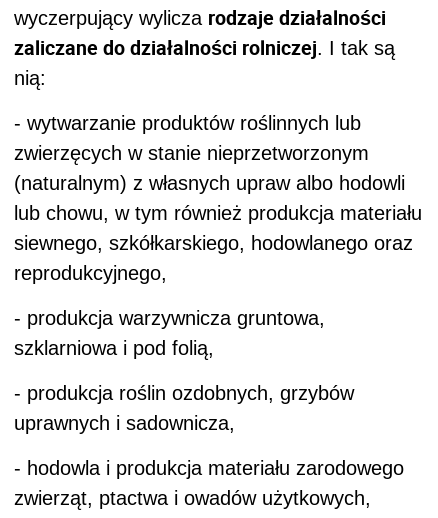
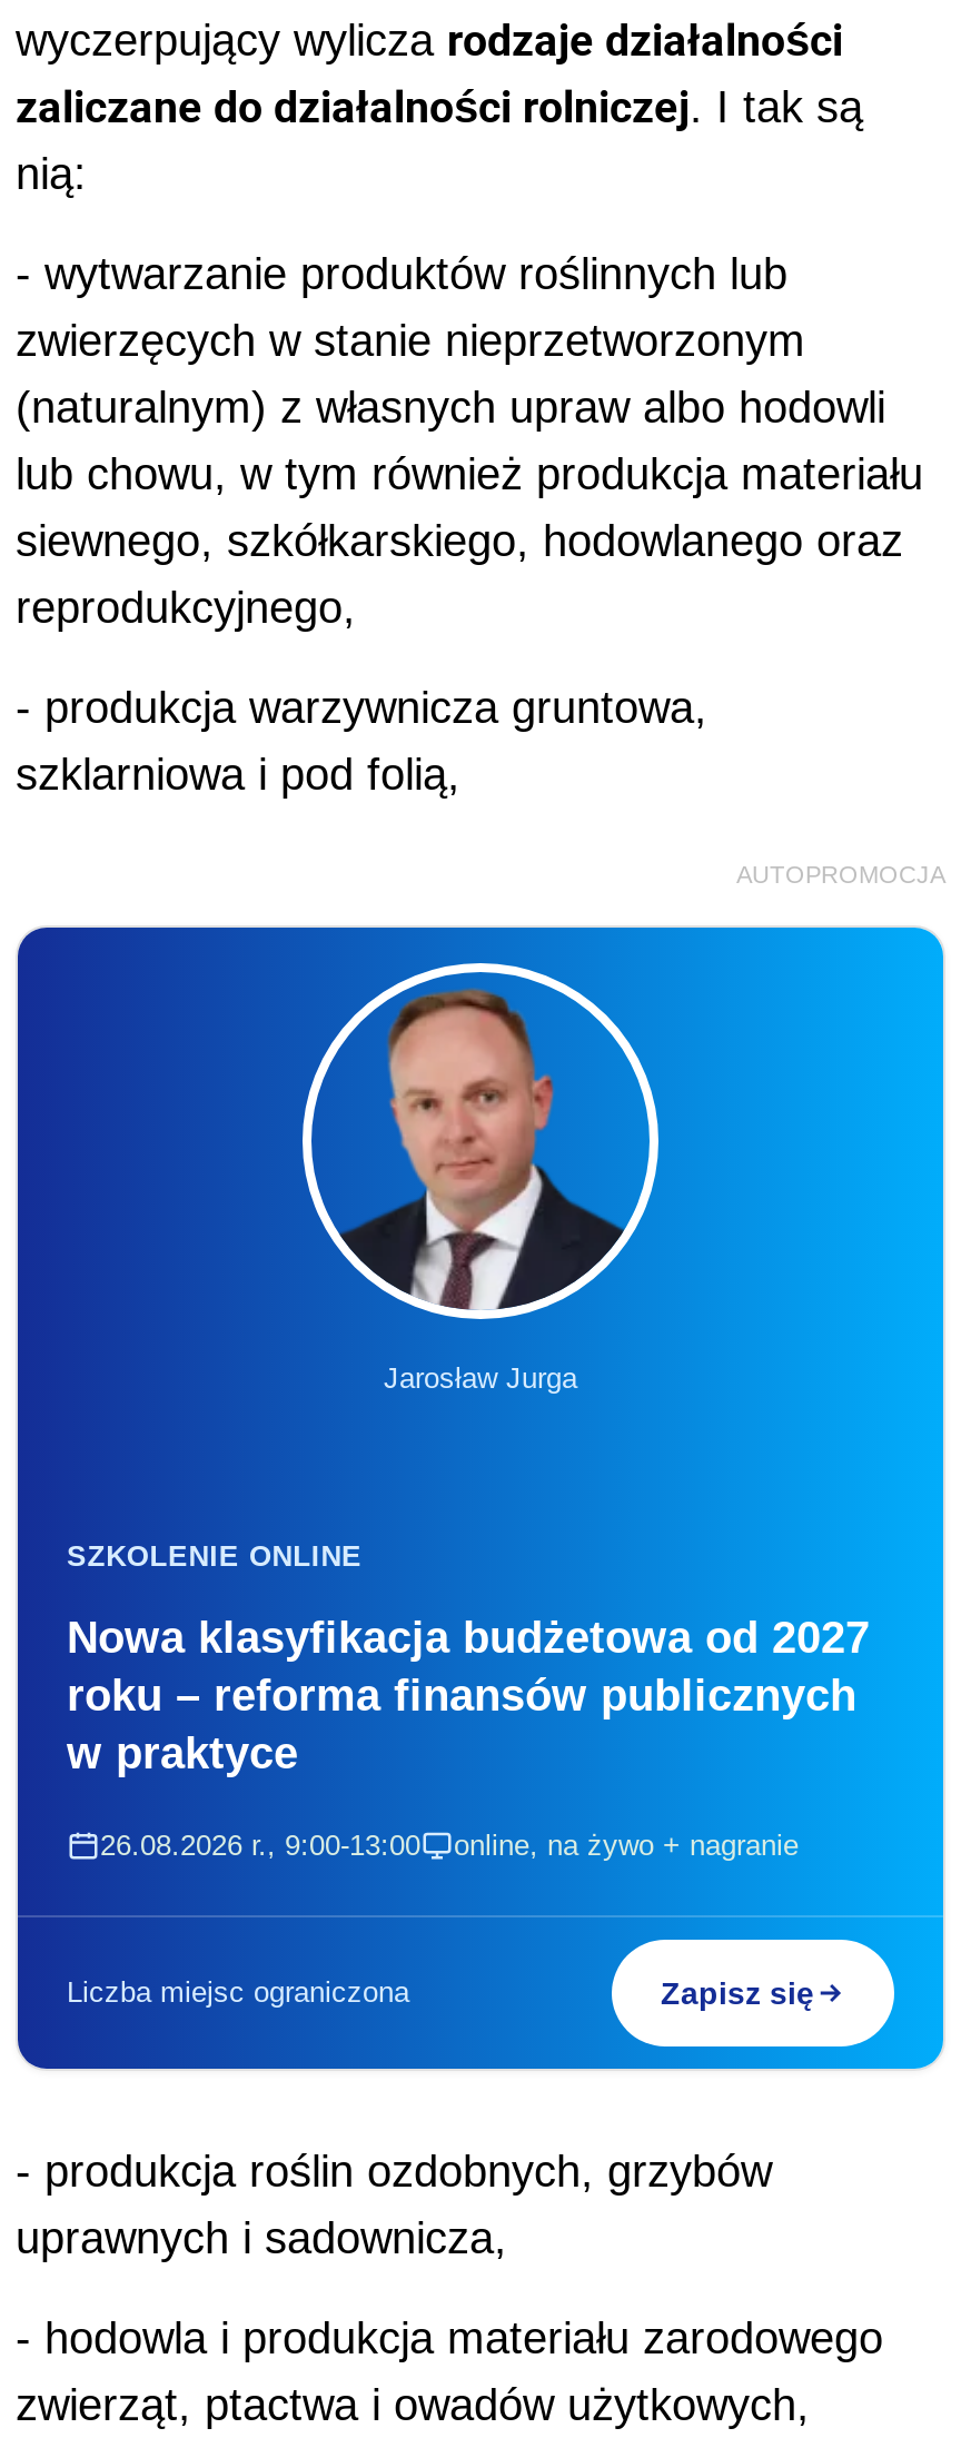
+ [image]
+ Jarosław Jurga

+ SZKOLENIE ONLINE
+ Nowa klasyfikacja budżetowa od 2027
+ roku – reforma finansów publicznych
+ w praktyce
+ 26.08.2026 r., 9:00-13:00
+ online, na żywo + nagranie

+ Liczba miejsc ograniczona
+ Zapisz się

+ AUTOPROMOCJA
